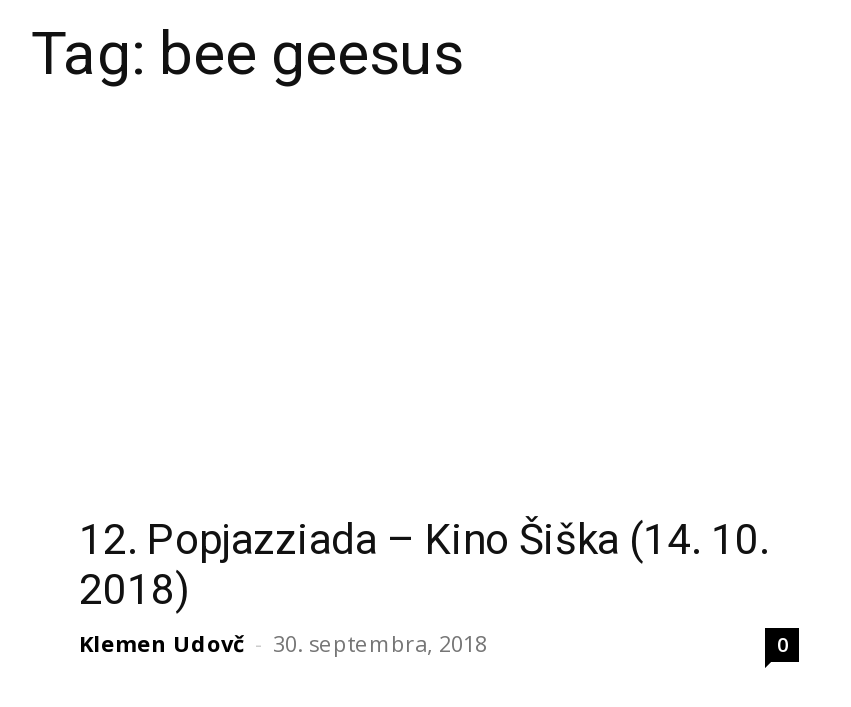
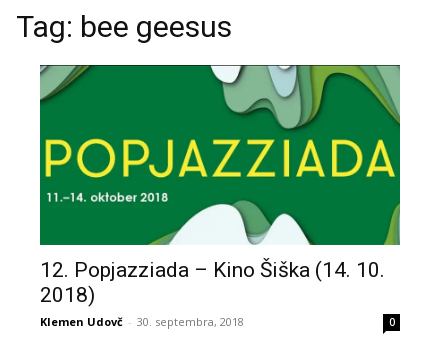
+ [image]
